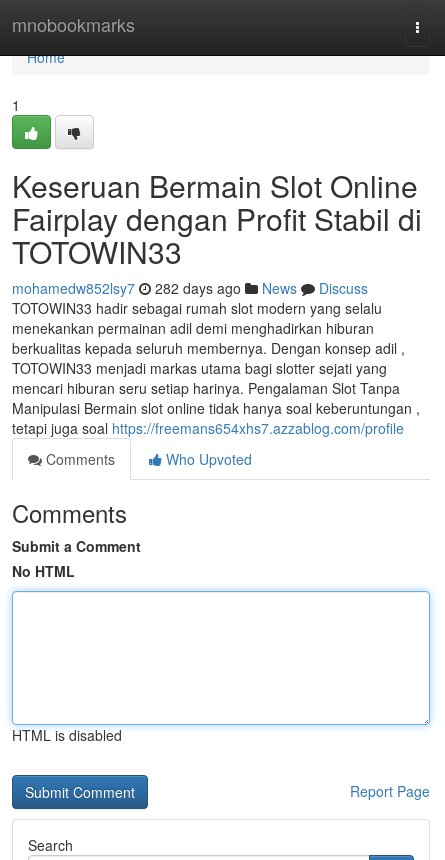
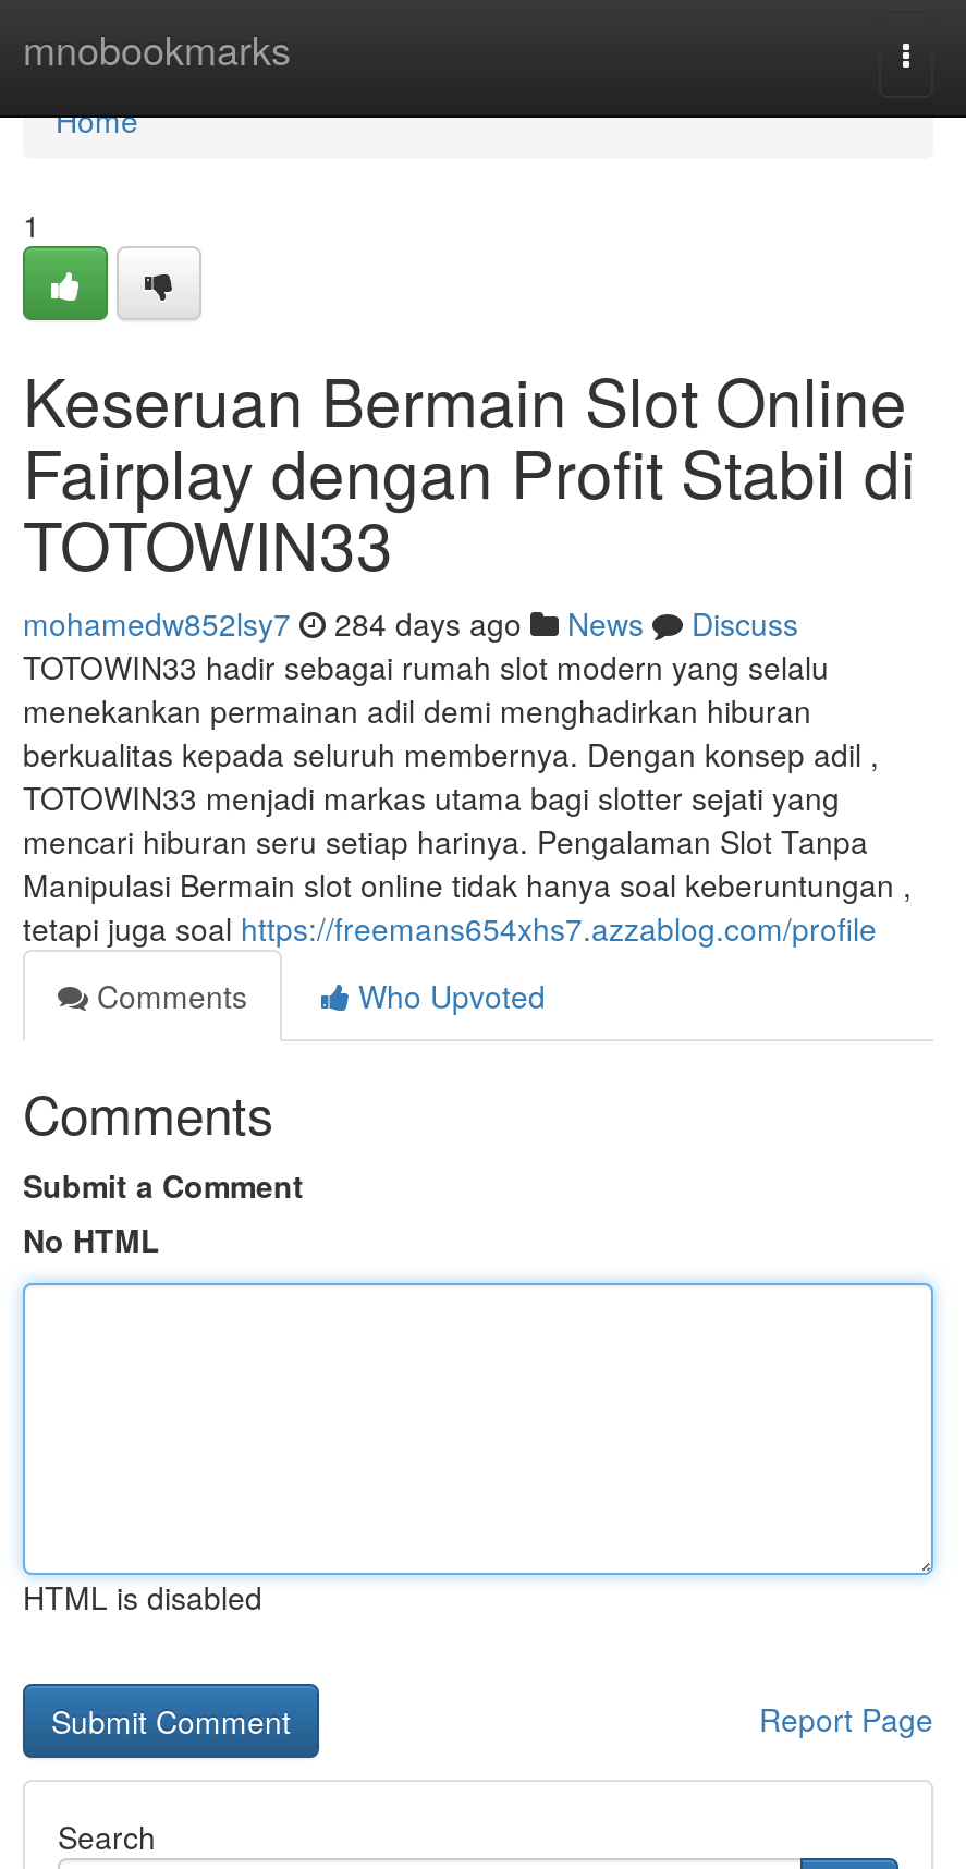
- mohamedw852lsy7 282 days ago News Discuss
+ mohamedw852lsy7 284 days ago News Discuss
